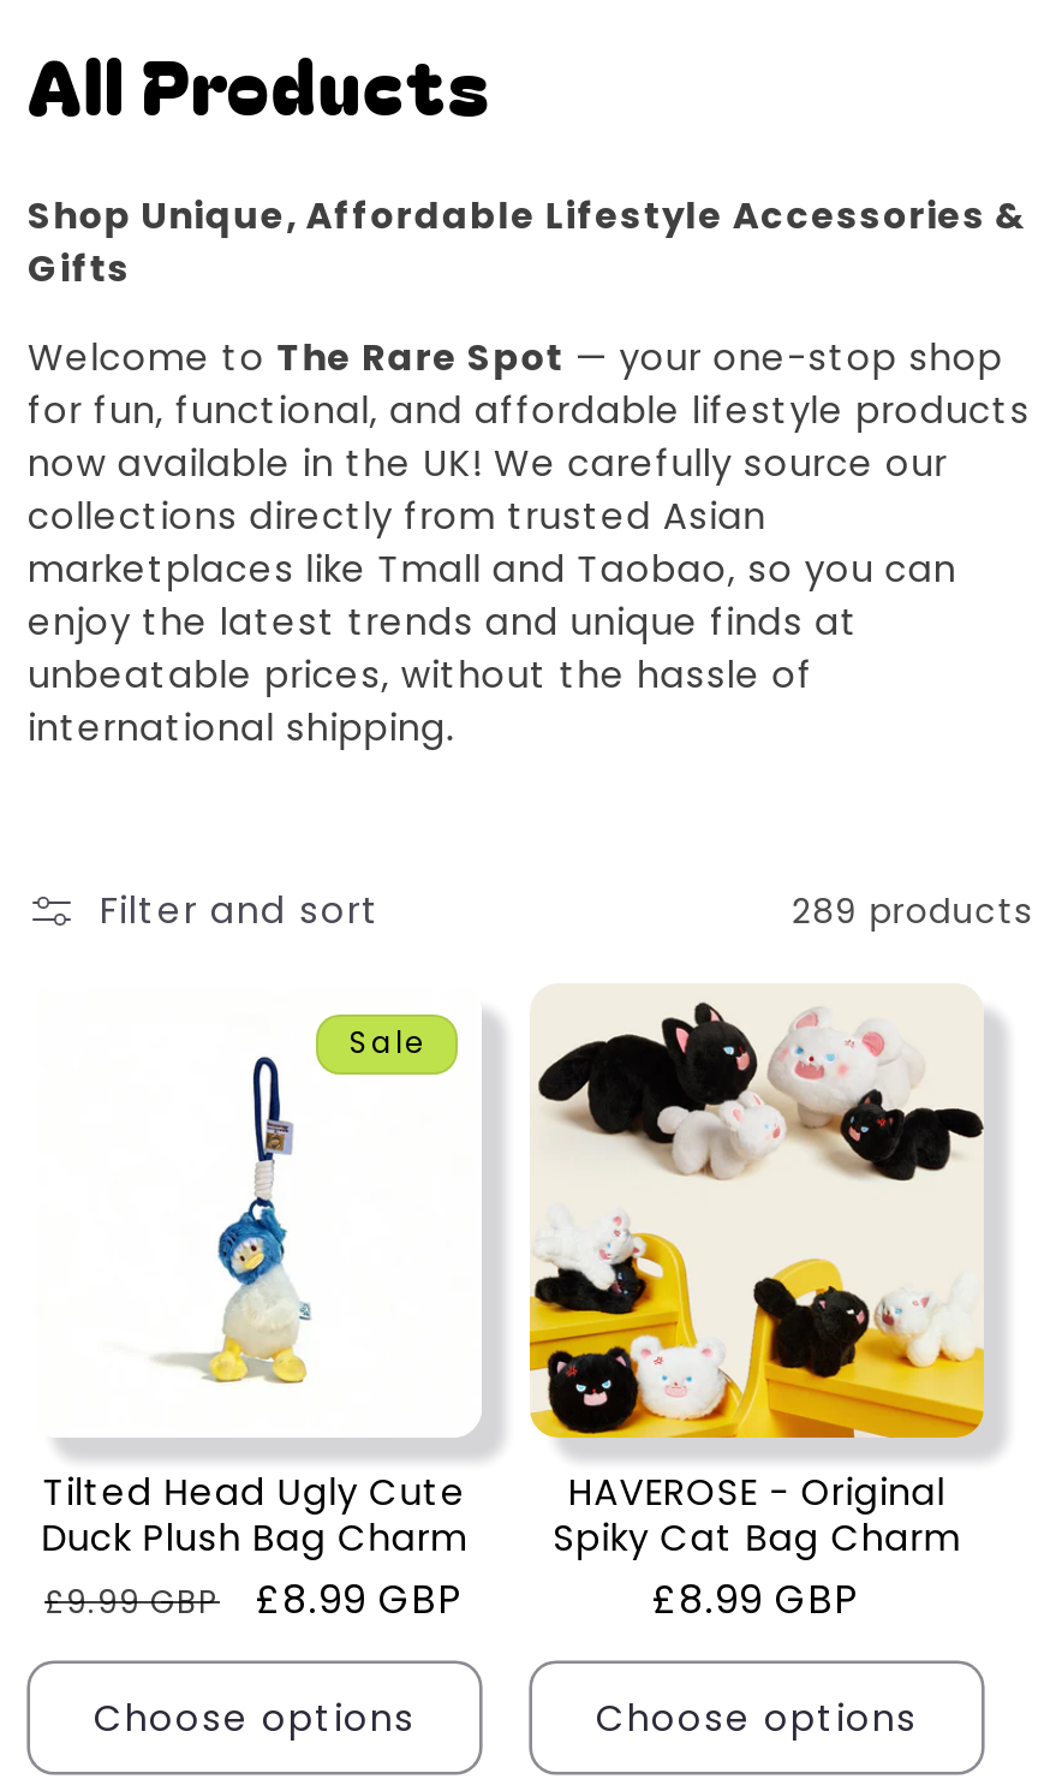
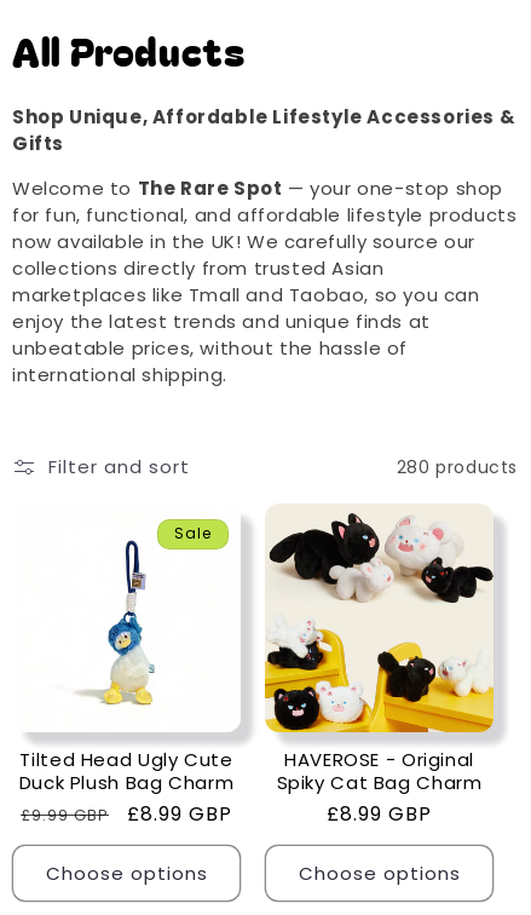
- 289 products
+ 280 products
